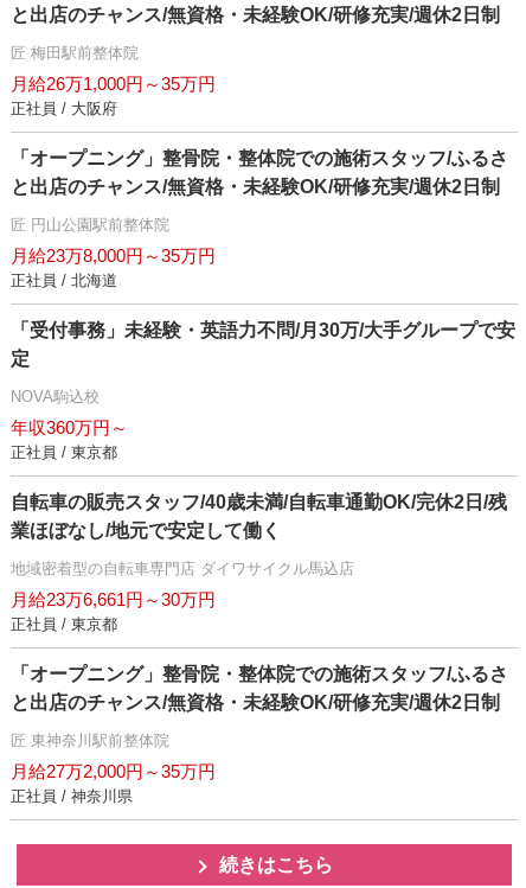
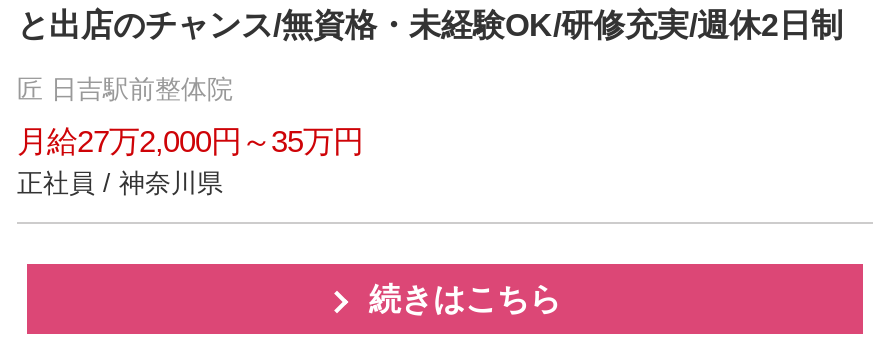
- 匠 梅田駅前整体院
- 月給26万1,000円～35万円
- 正社員 / 大阪府
- 「オープニング」整骨院・整体院での施術スタッフ/ふるさ
- と出店のチャンス/無資格・未経験OK/研修充実/週休2日制
- 匠 円山公園駅前整体院
- 月給23万8,000円～35万円
- 正社員 / 北海道
- 「受付事務」未経験・英語力不問/月30万/大手グループで安
- 定
- NOVA駒込校
- 年収360万円～
- 正社員 / 東京都
- 自転車の販売スタッフ/40歳未満/自転車通勤OK/完休2日/残
- 業ほぼなし/地元で安定して働く
- 地域密着型の自転車専門店 ダイワサイクル馬込店
- 月給23万6,661円～30万円
- 正社員 / 東京都
- 「オープニング」整骨院・整体院での施術スタッフ/ふるさ
- と出店のチャンス/無資格・未経験OK/研修充実/週休2日制
- 匠 東神奈川駅前整体院
+ 匠 日吉駅前整体院
